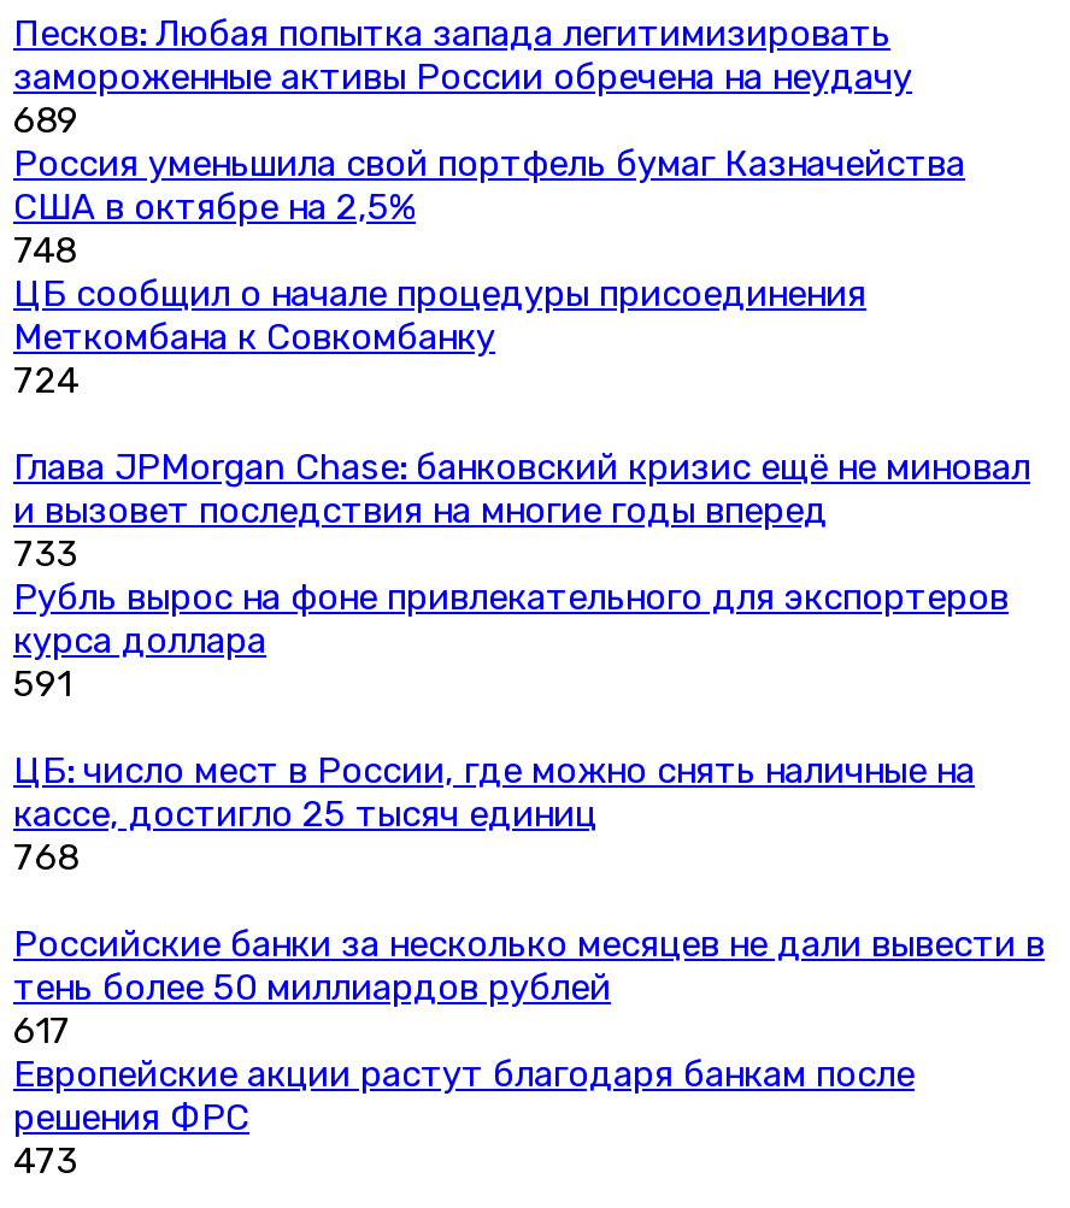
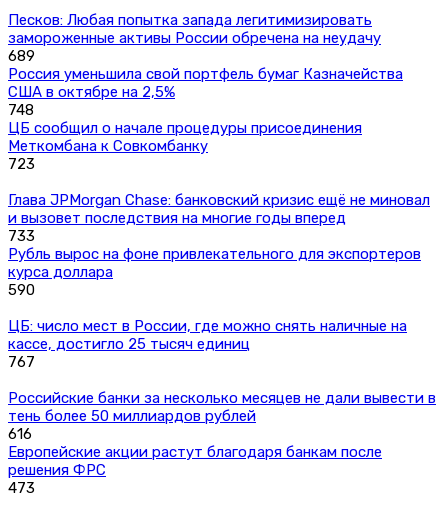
- 724
+ 723

- 591
+ 590

- 768
+ 767

- 617
+ 616
